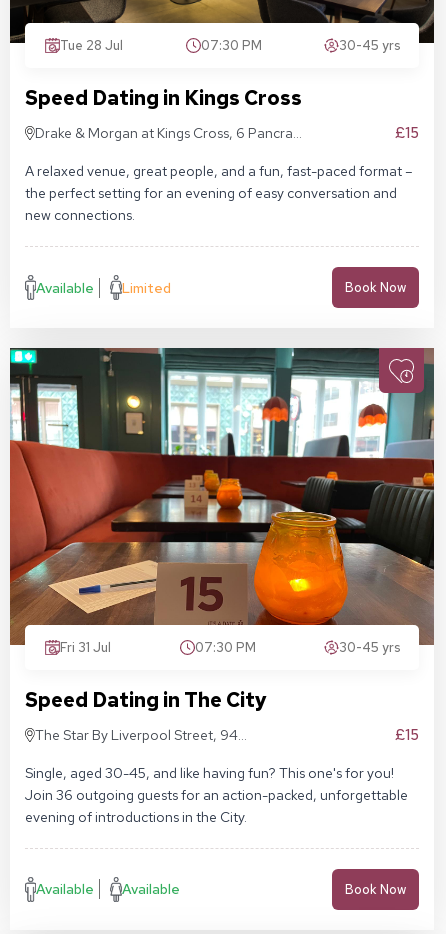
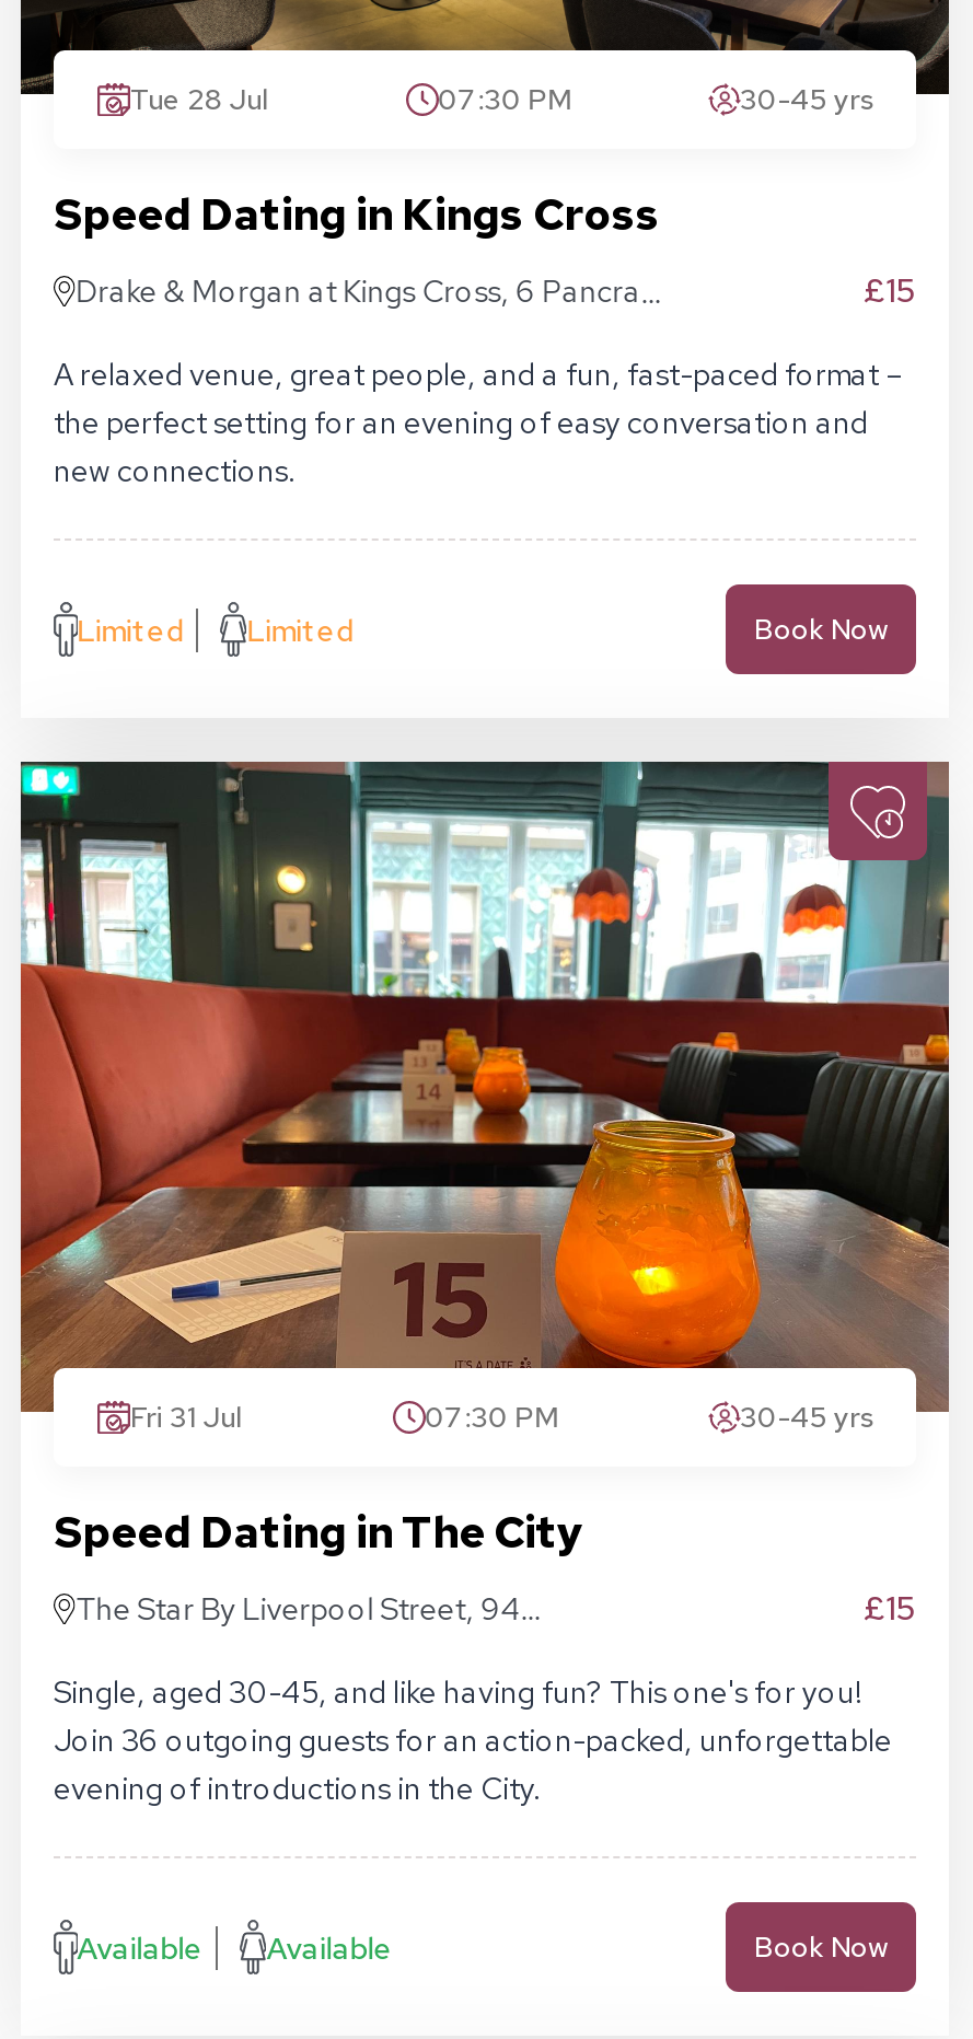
- Available
+ Limited
